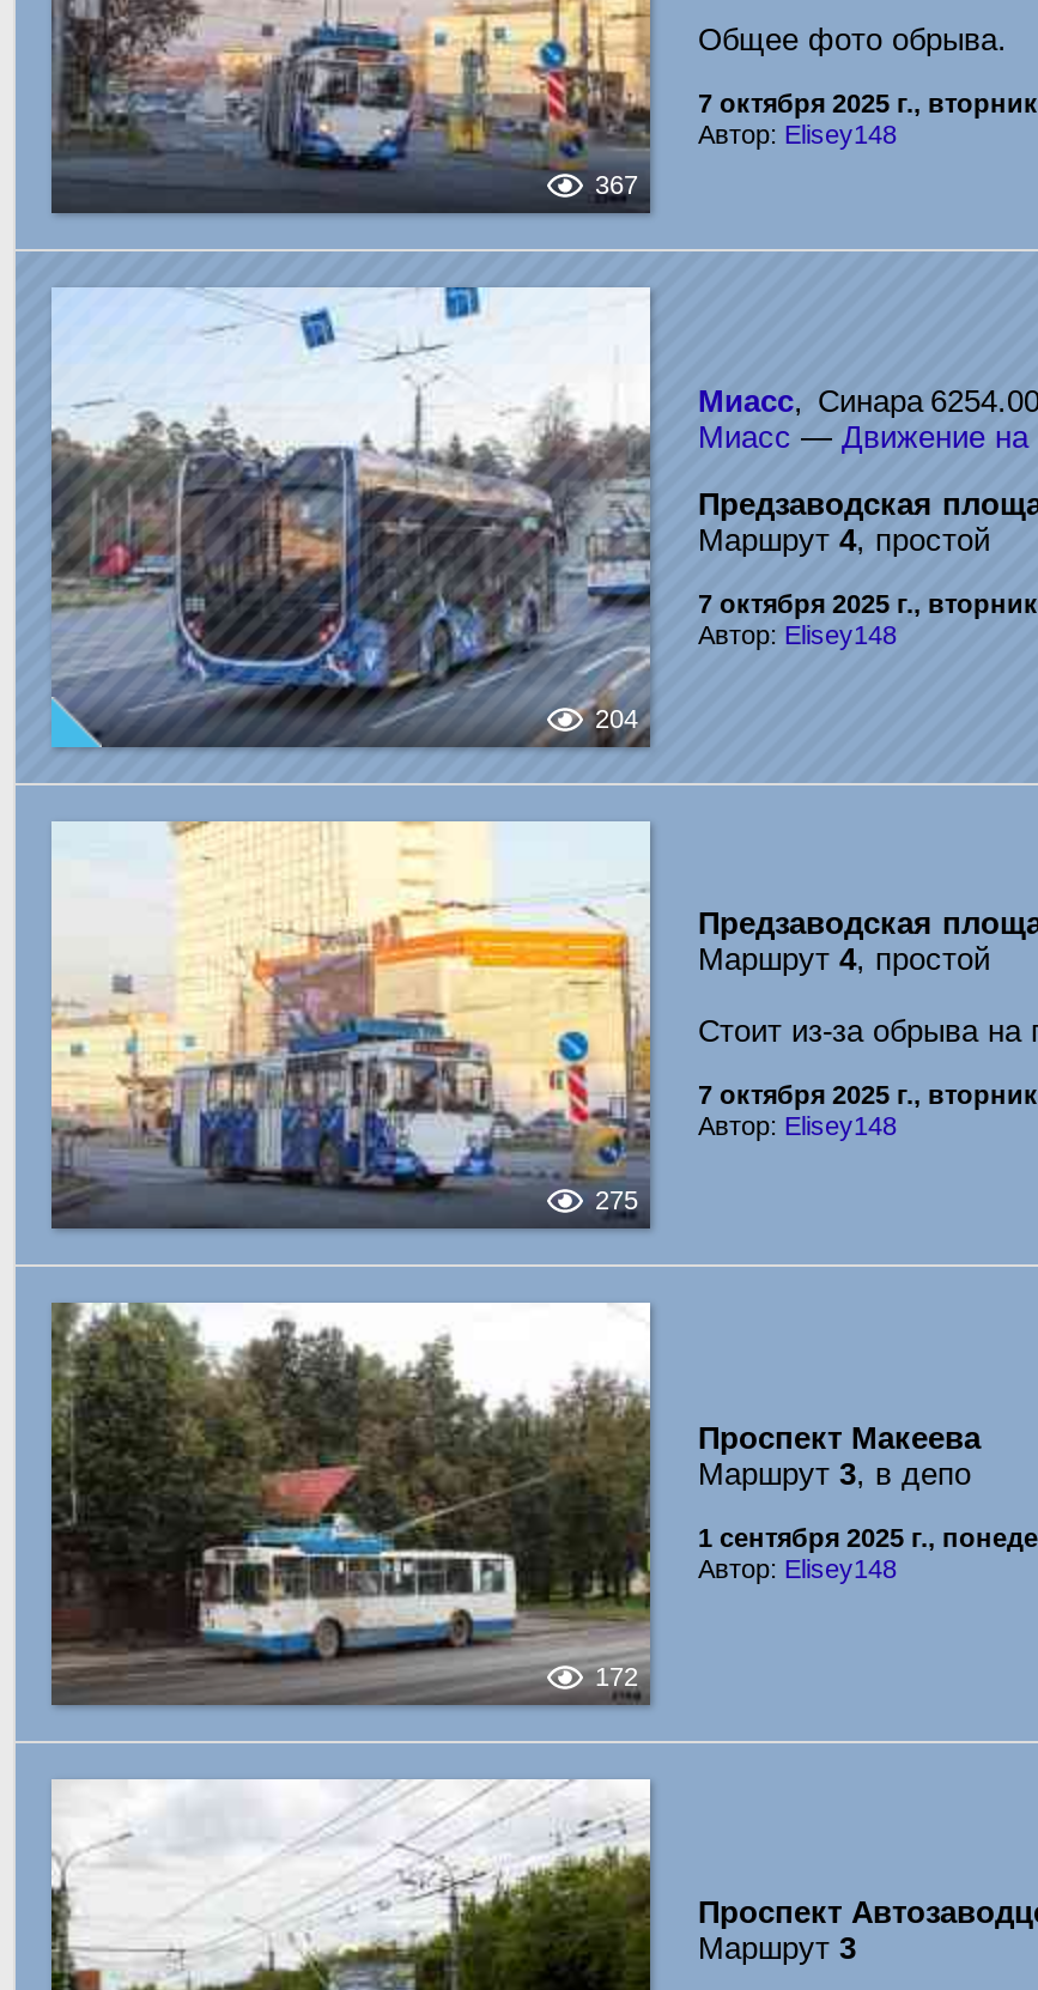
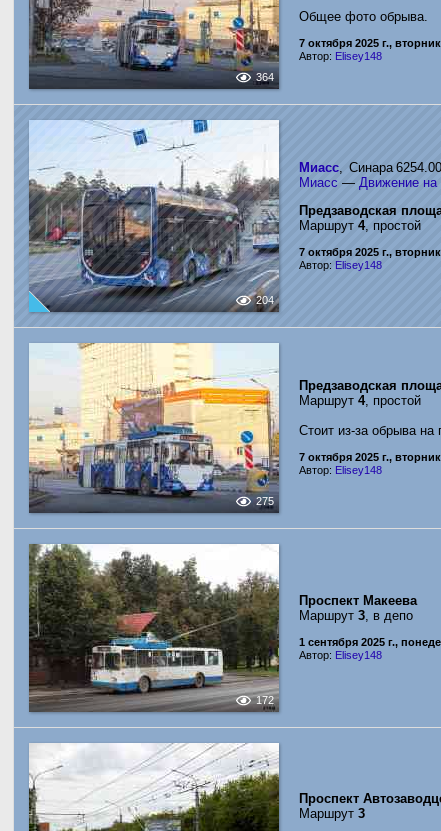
- 367
+ 364
